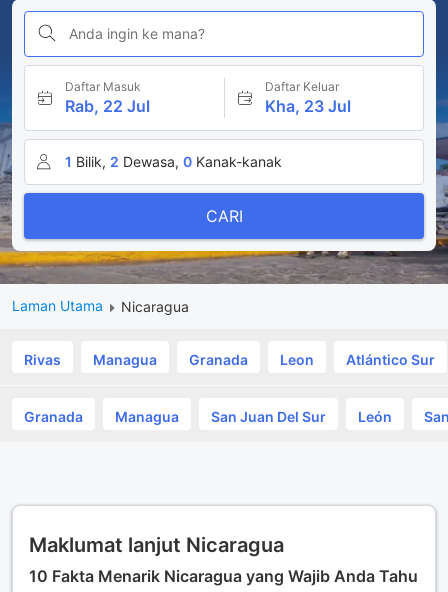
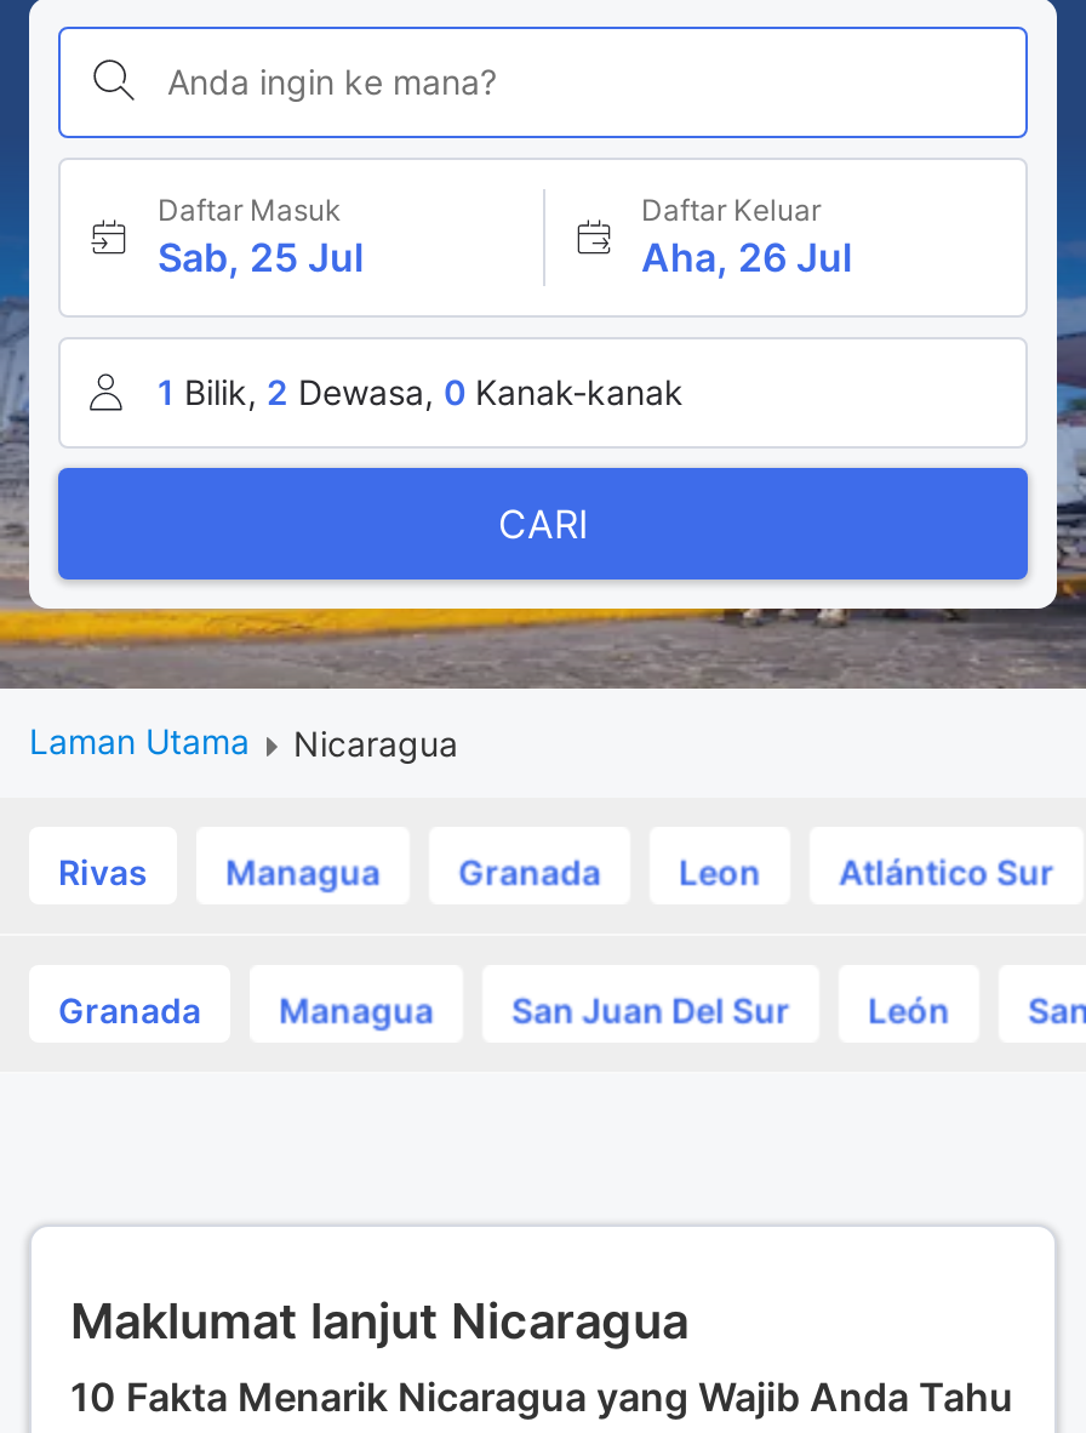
- Rab, 22 Jul
+ Sab, 25 Jul

- Kha, 23 Jul
+ Aha, 26 Jul
